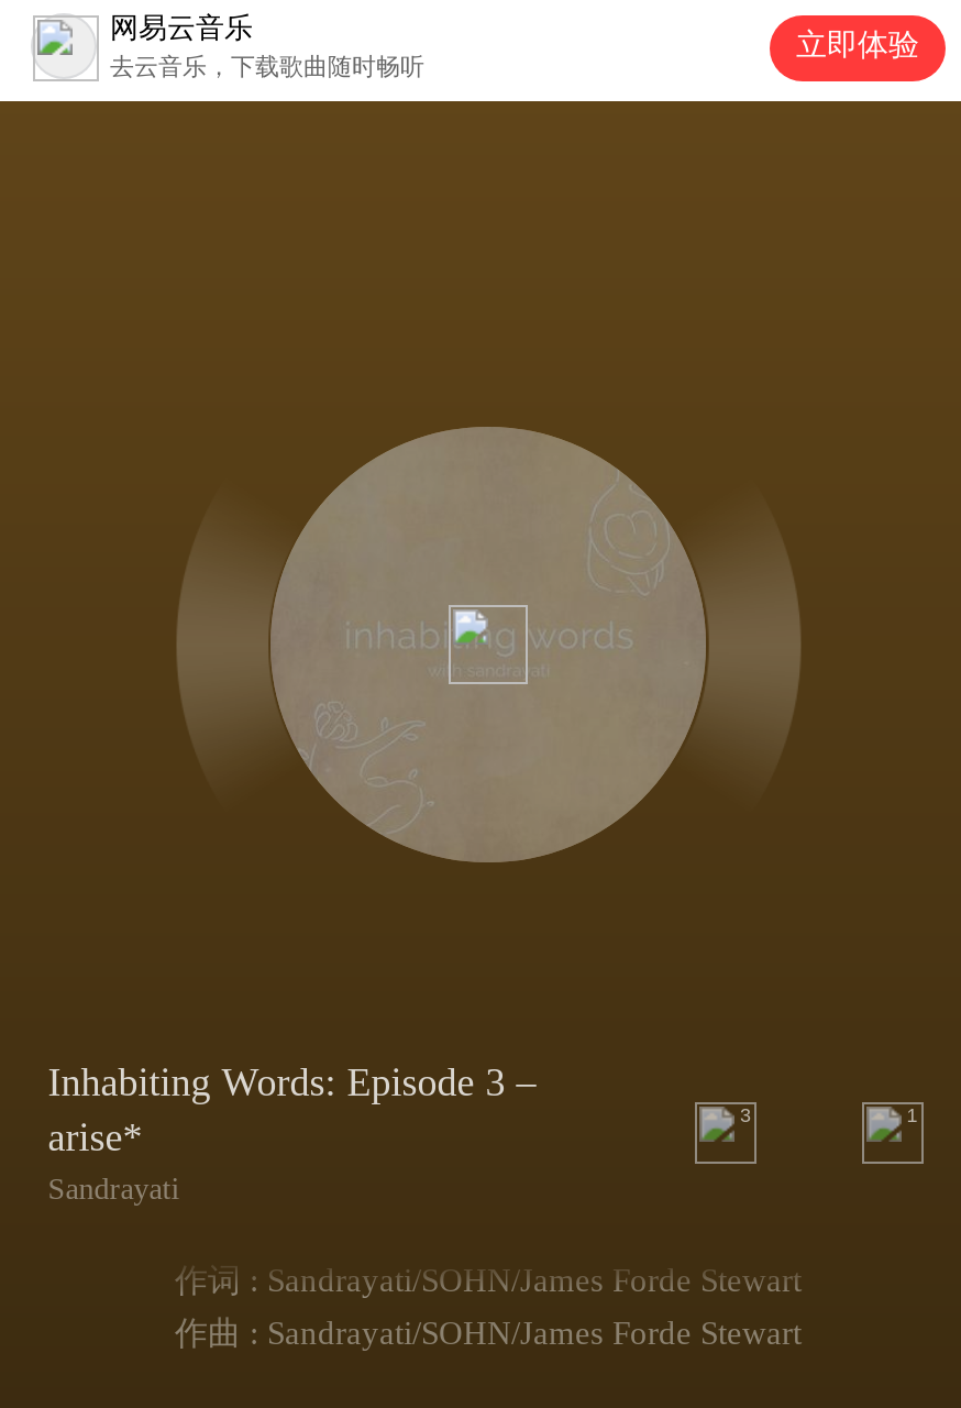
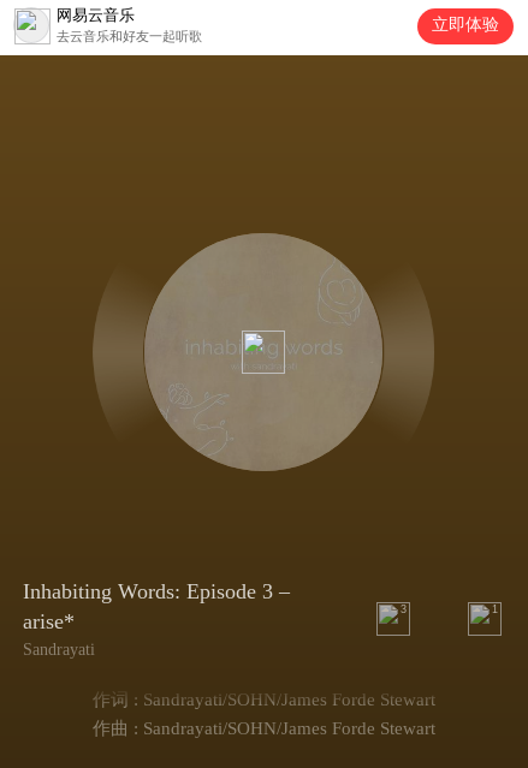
- 去云音乐，下载歌曲随时畅听
+ 去云音乐和好友一起听歌
